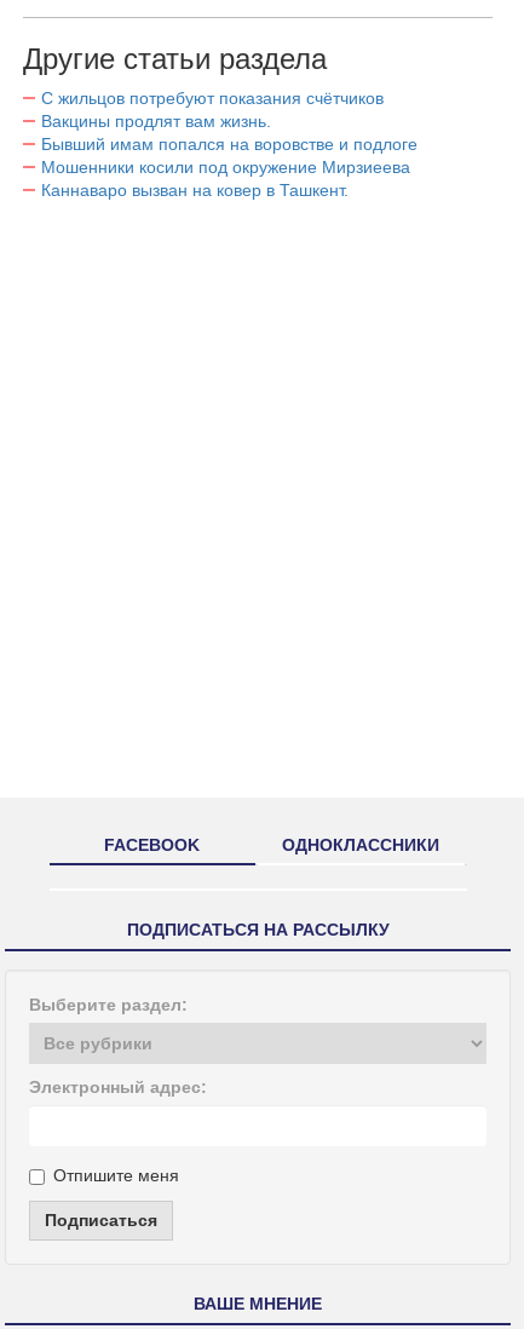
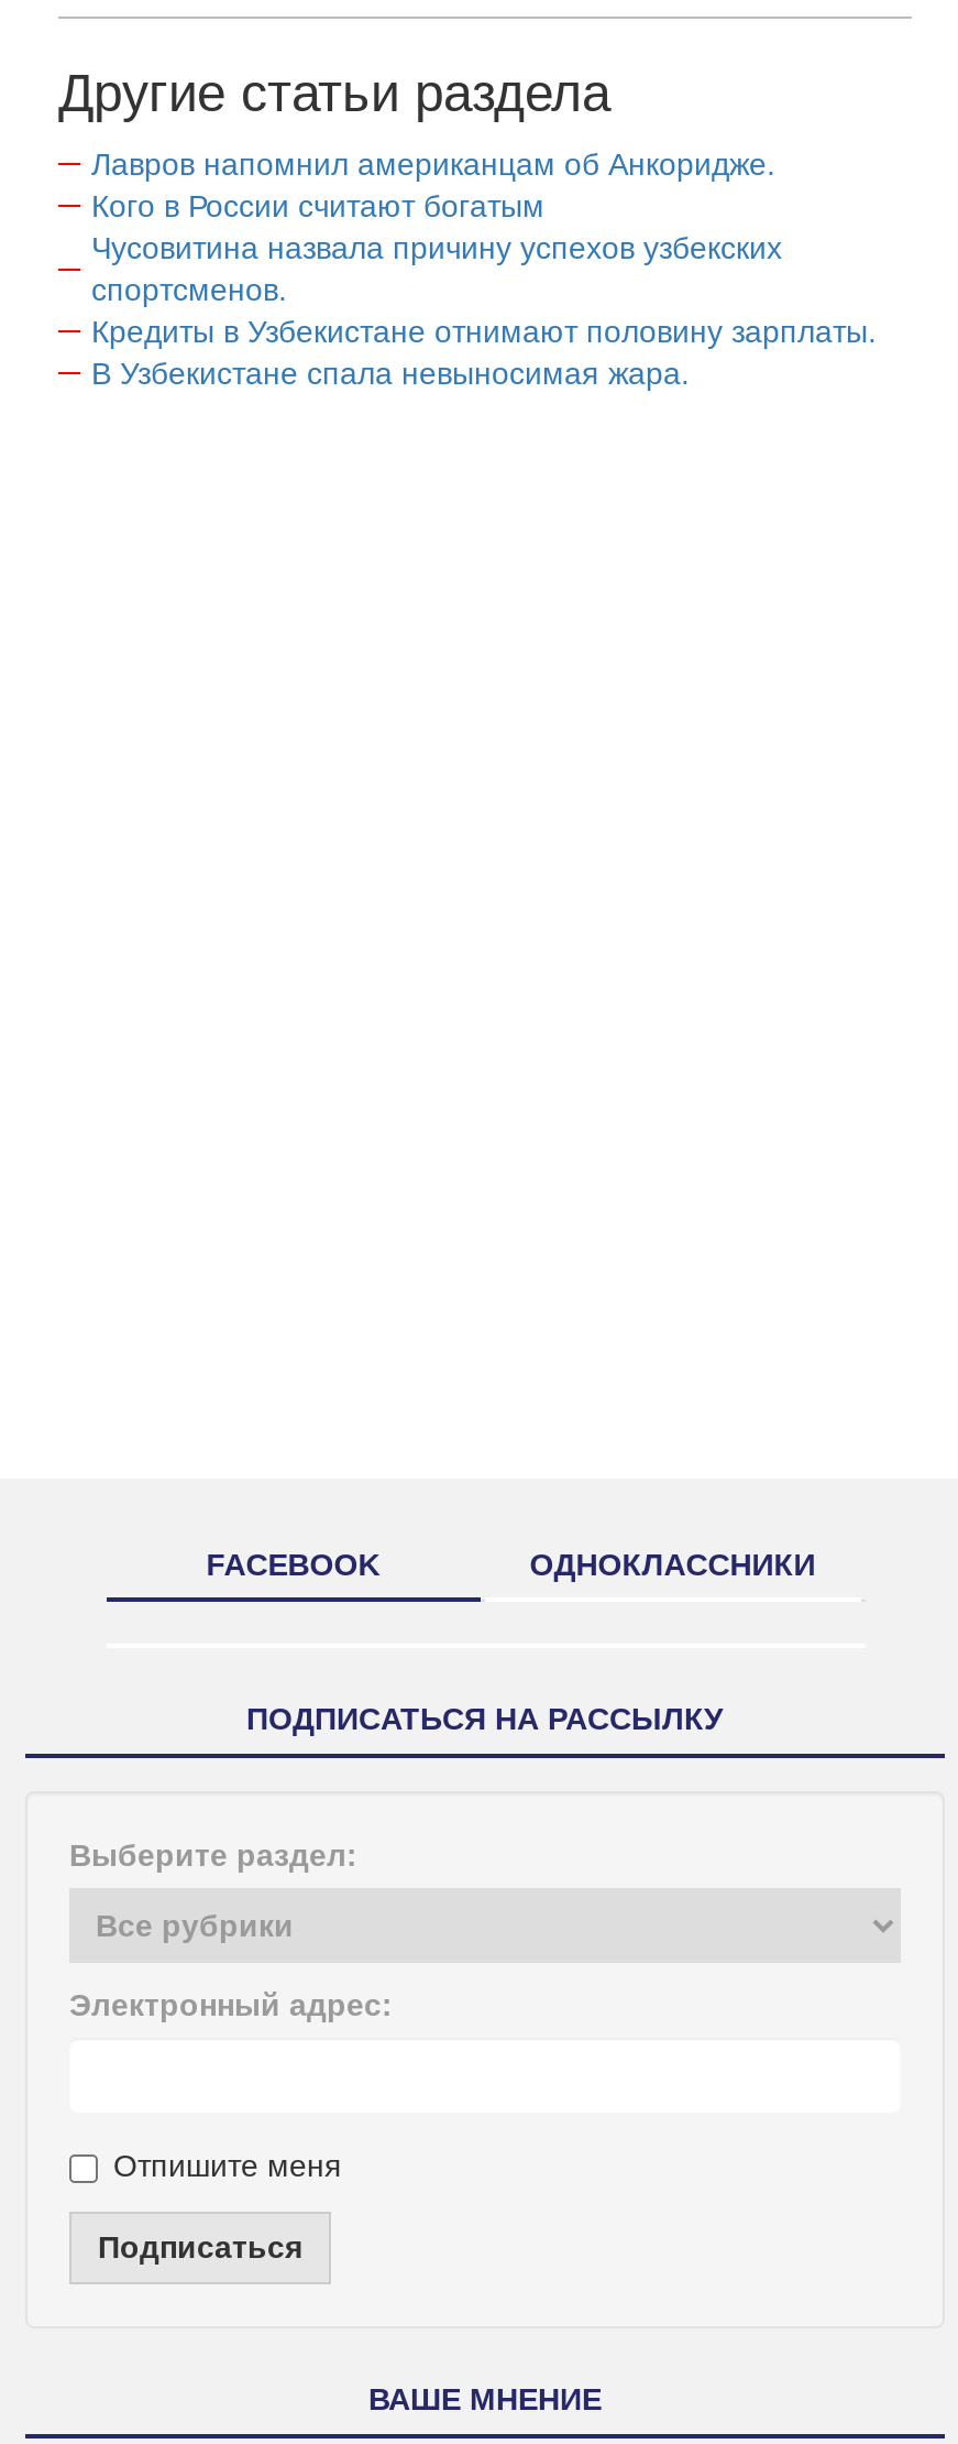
- С жильцов потребуют показания счётчиков
- Вакцины продлят вам жизнь.
- Бывший имам попался на воровстве и подлоге
- Мошенники косили под окружение Мирзиеева
- Каннаваро вызван на ковер в Ташкент.
+ Лавров напомнил американцам об Анкоридже.
+ Кого в России считают богатым
+ Чусовитина назвала причину успехов узбекских
+ спортсменов.
+ Кредиты в Узбекистане отнимают половину зарплаты.
+ В Узбекистане спала невыносимая жара.
